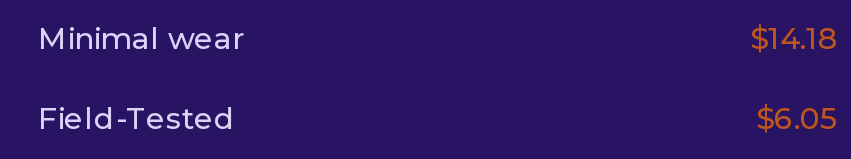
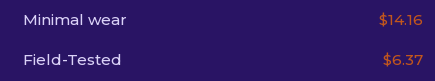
- $14.18
+ $14.16

- $6.05
+ $6.37
